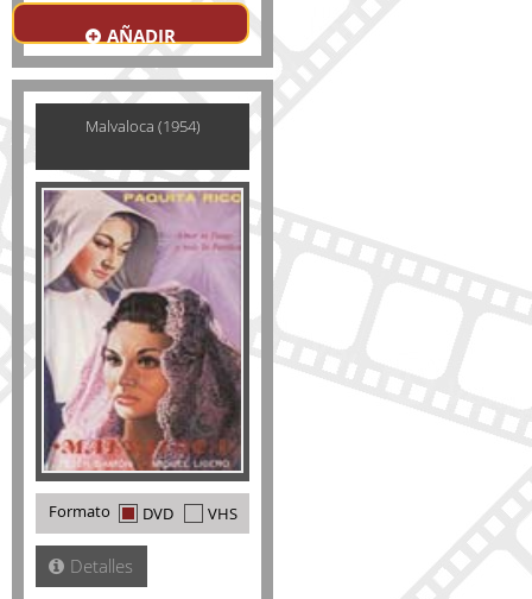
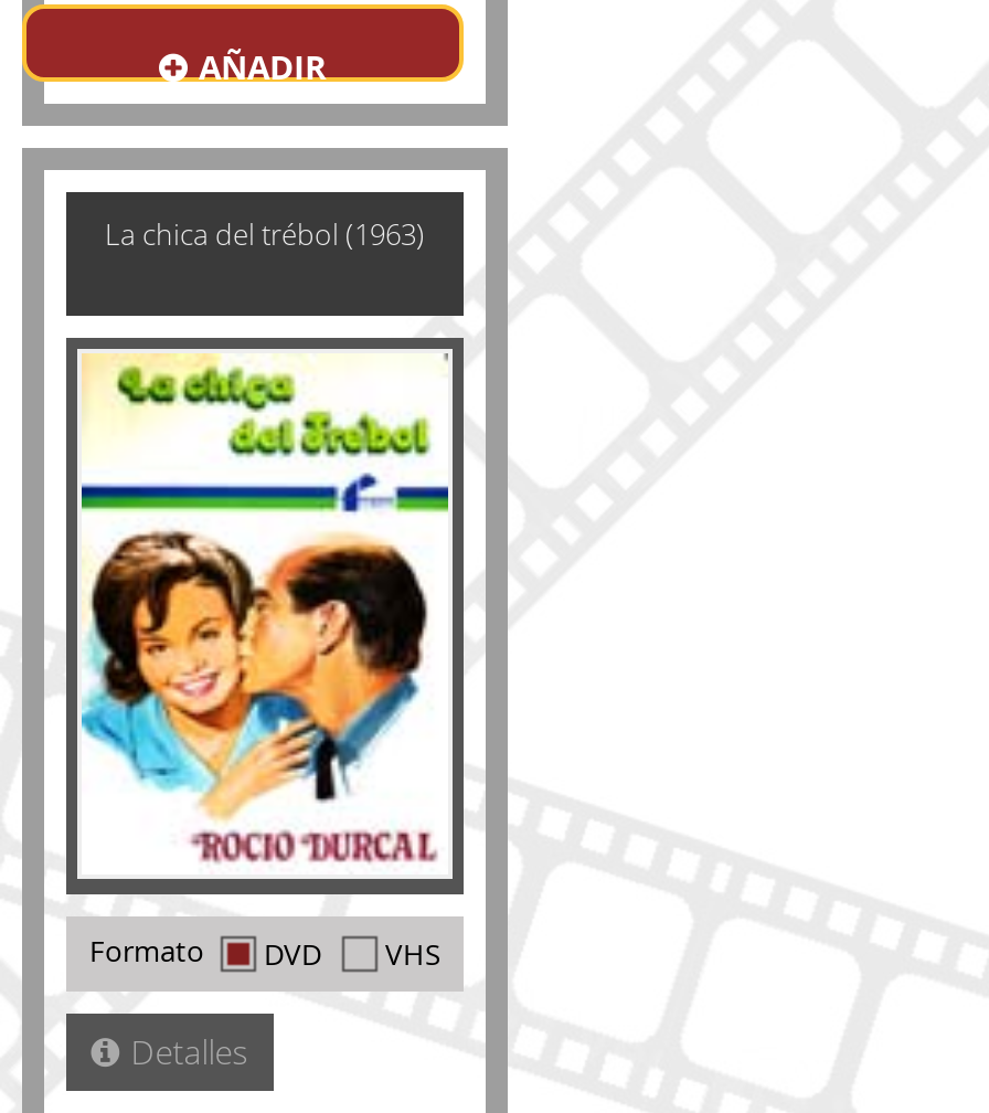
- Malvaloca (1954)
+ La chica del trébol (1963)

- [image]
+ [image]
